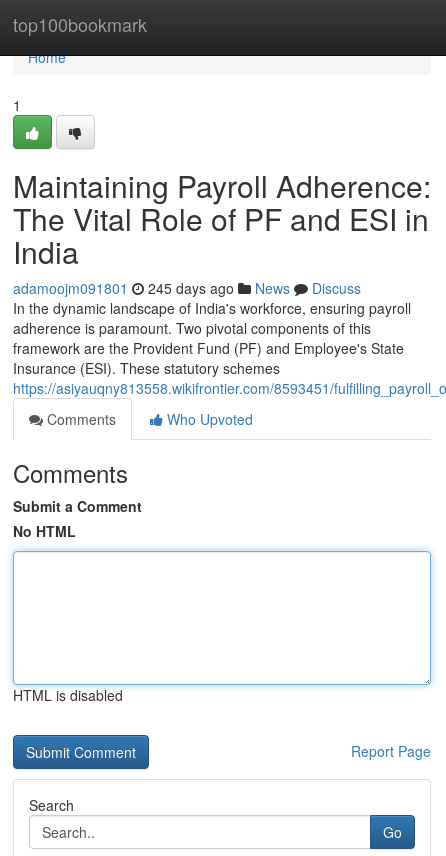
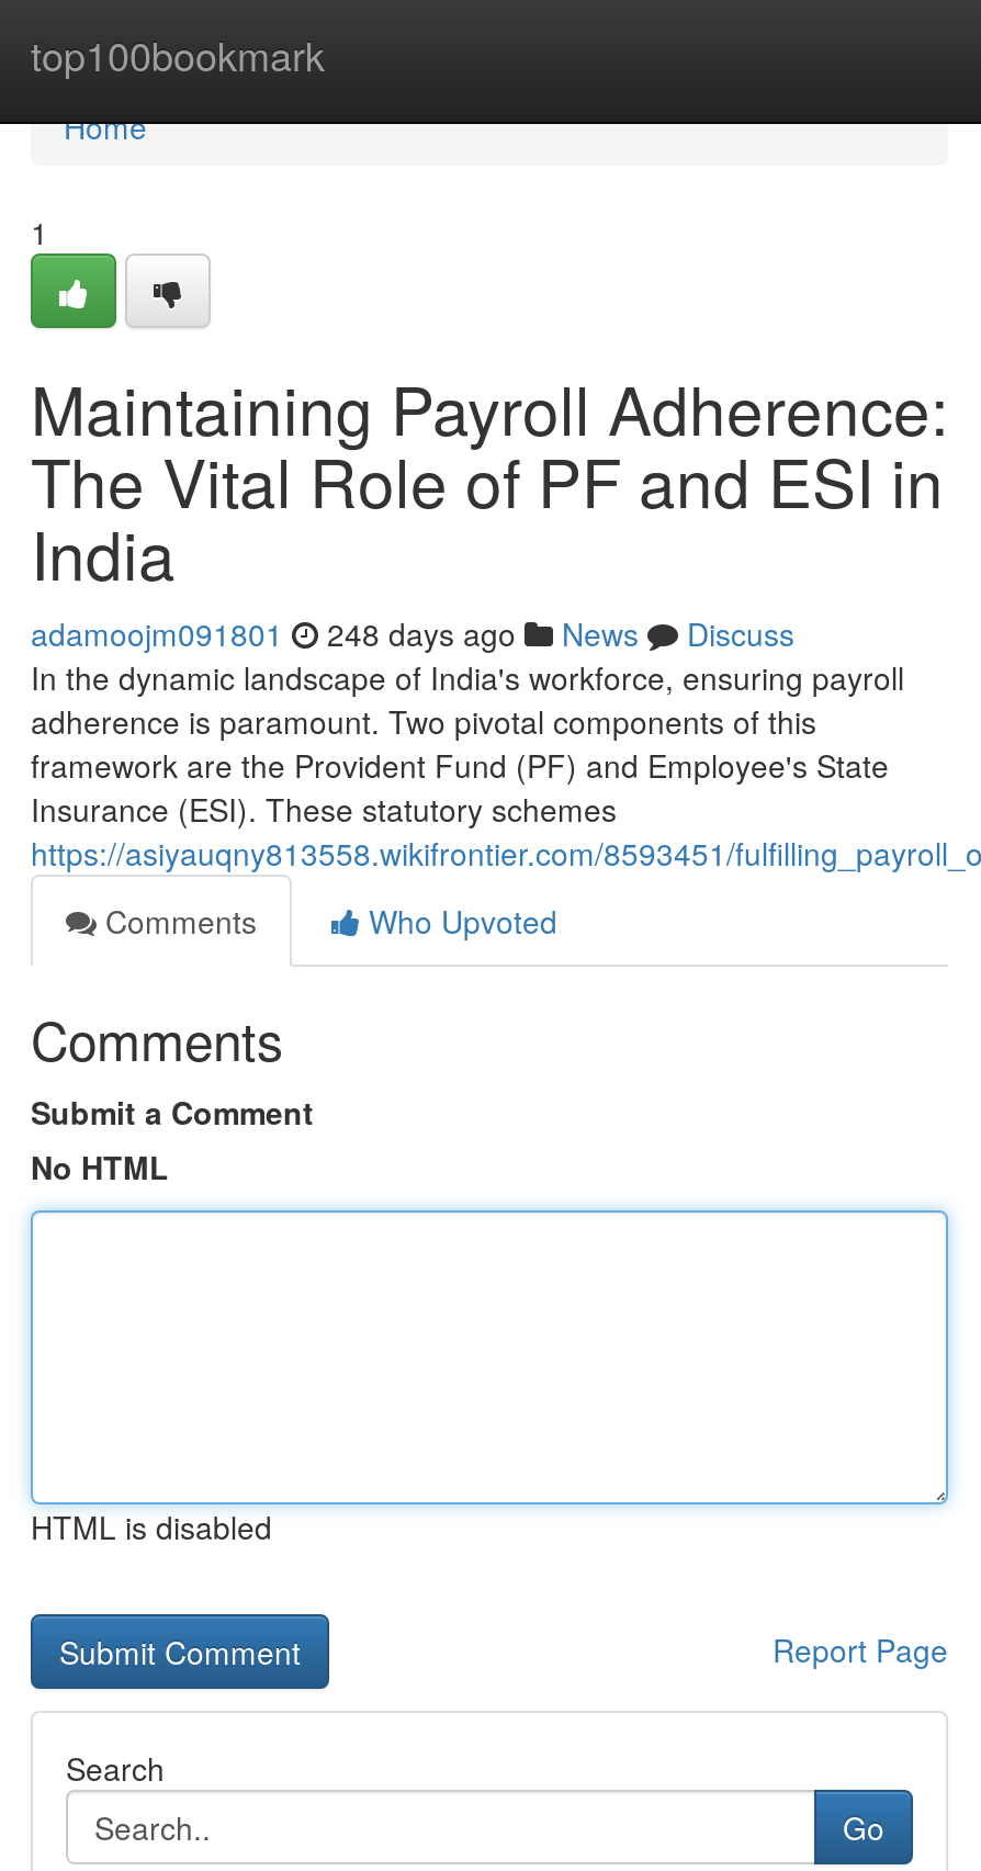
- adamoojm091801 245 days ago News Discuss
+ adamoojm091801 248 days ago News Discuss
